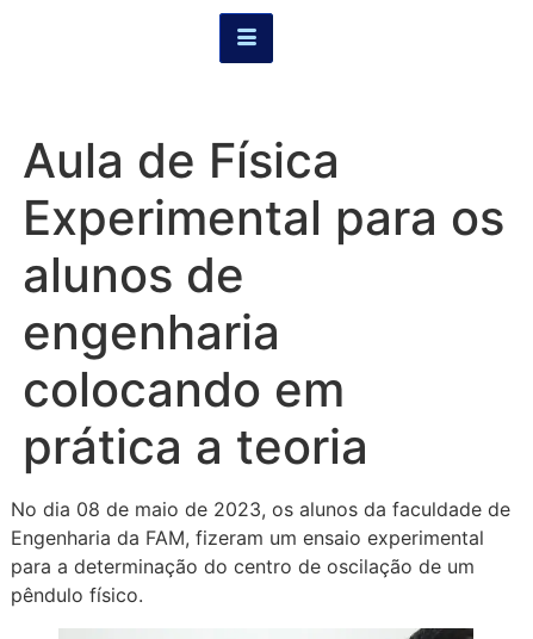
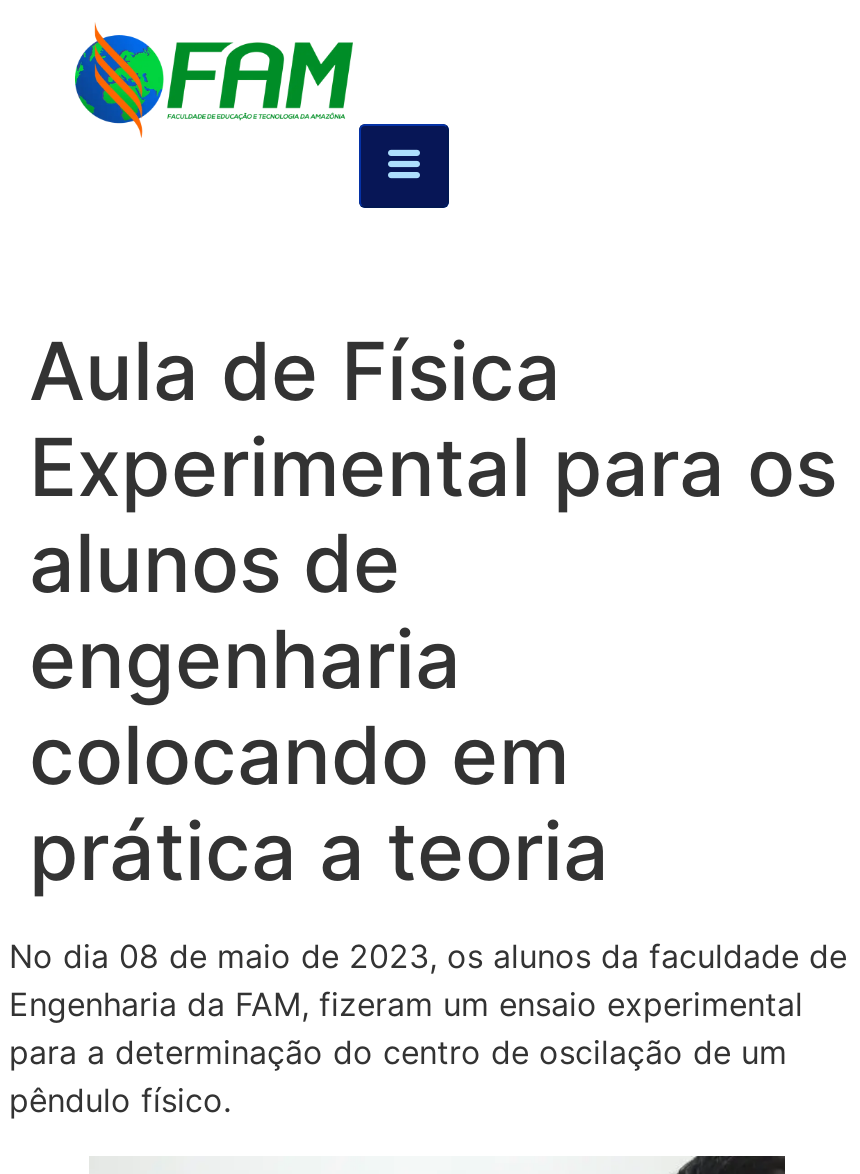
+ [image]
